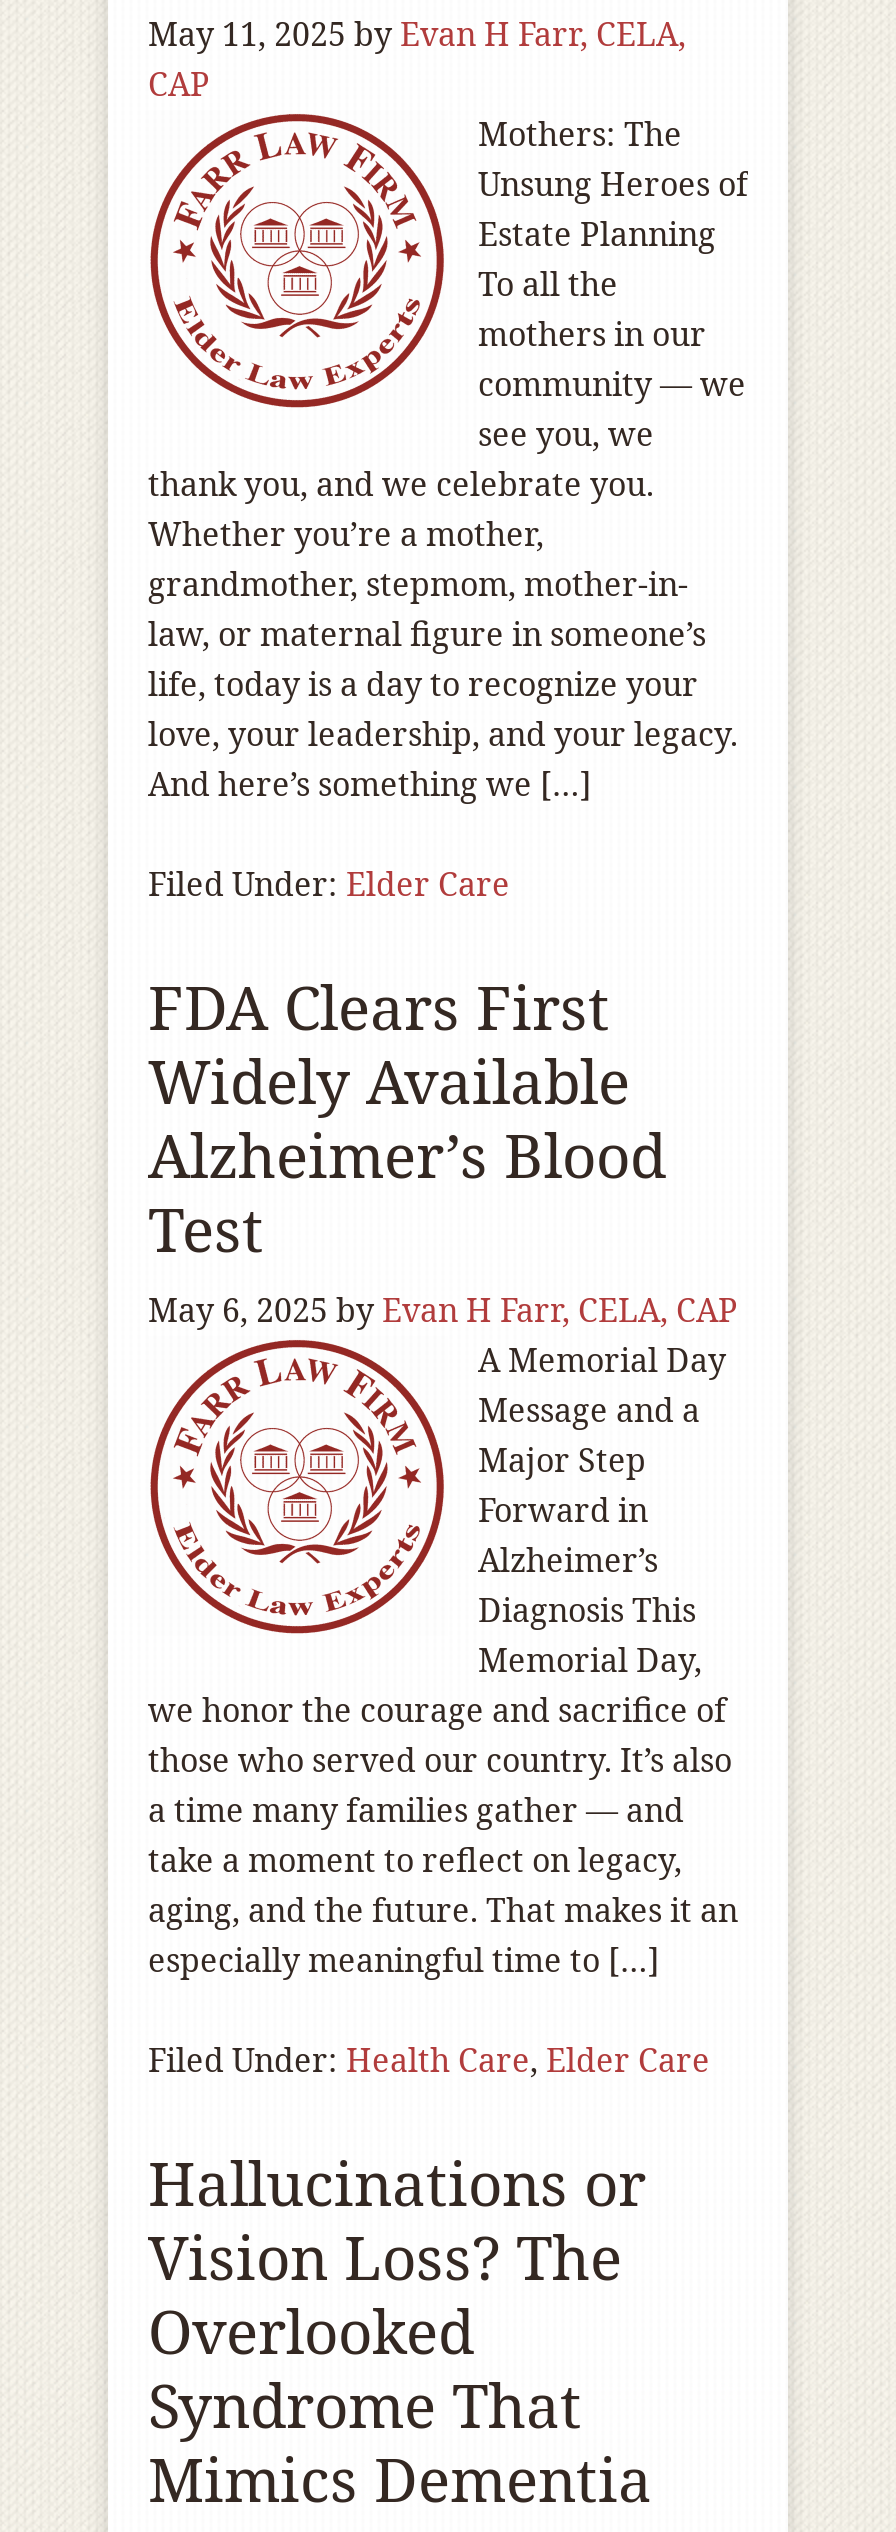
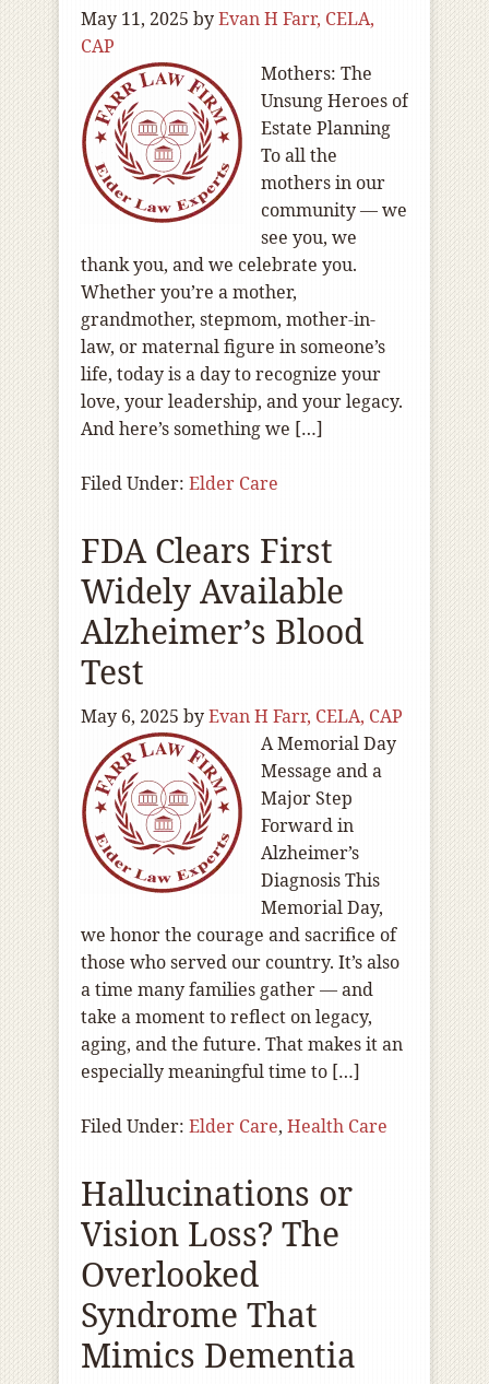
- Filed Under: Health Care, Elder Care
+ Filed Under: Elder Care, Health Care
